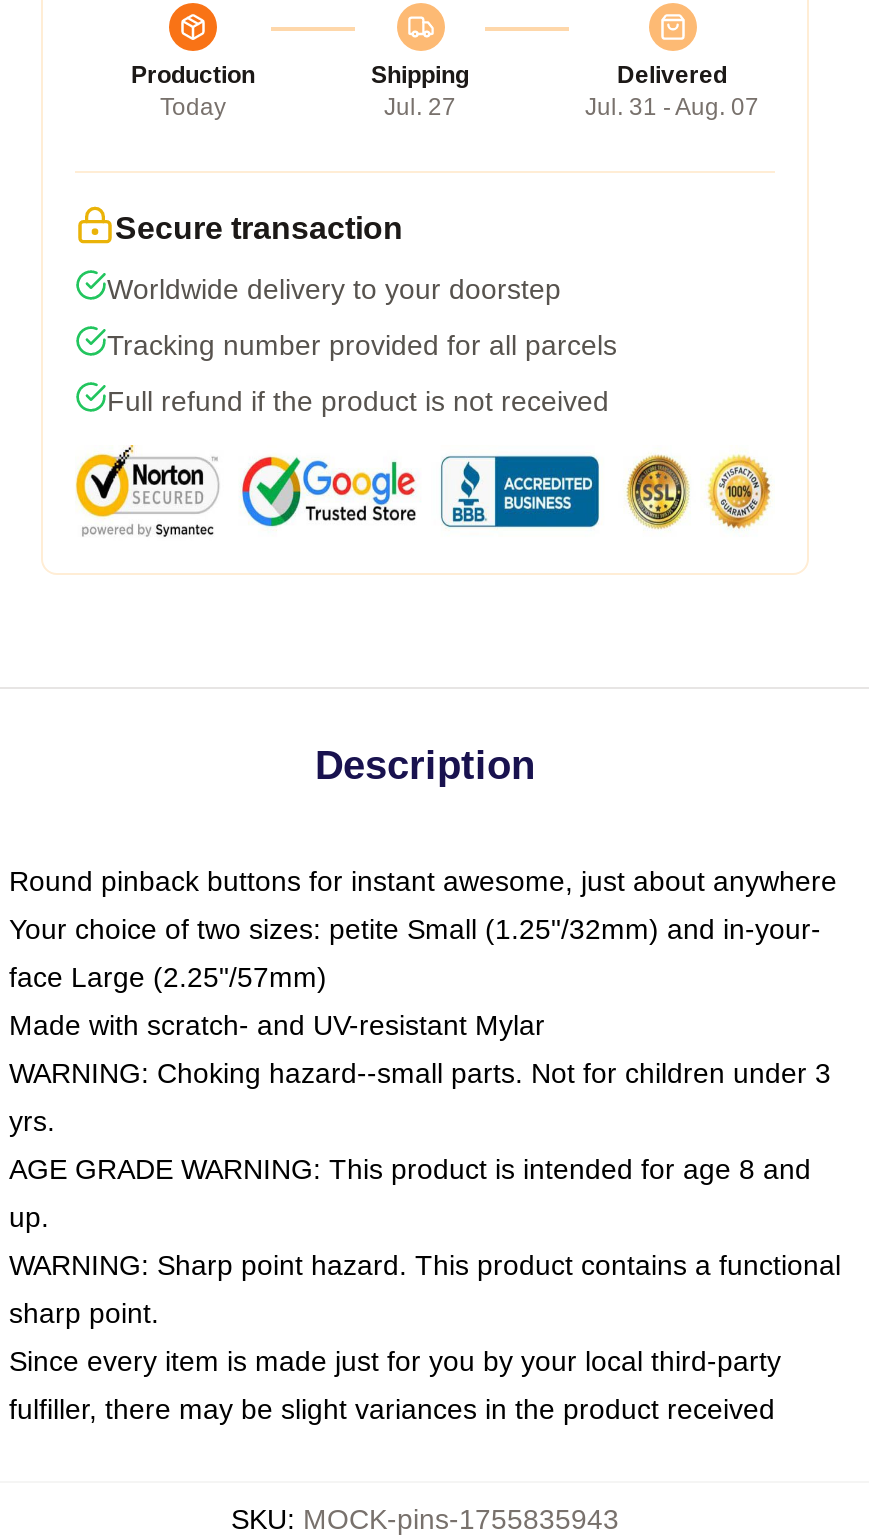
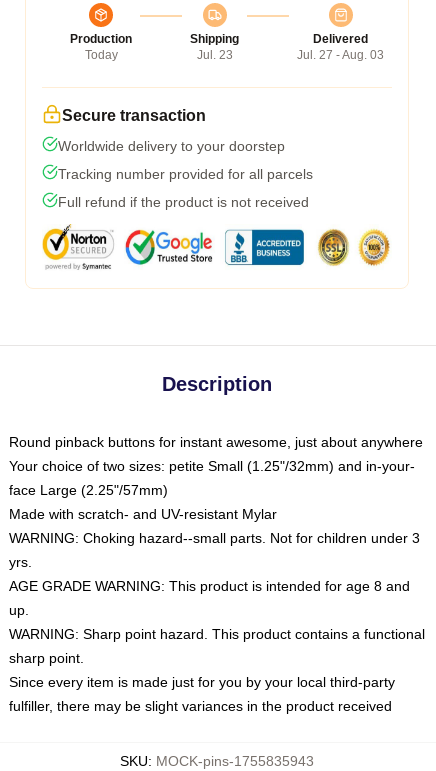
- Jul. 27
+ Jul. 23

- Jul. 31 - Aug. 07
+ Jul. 27 - Aug. 03
